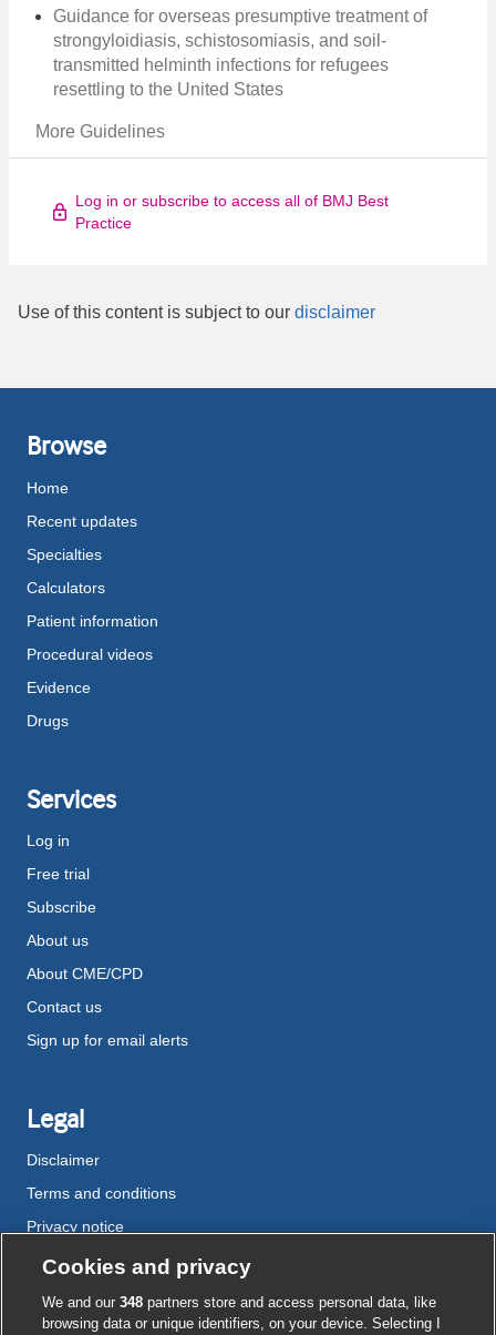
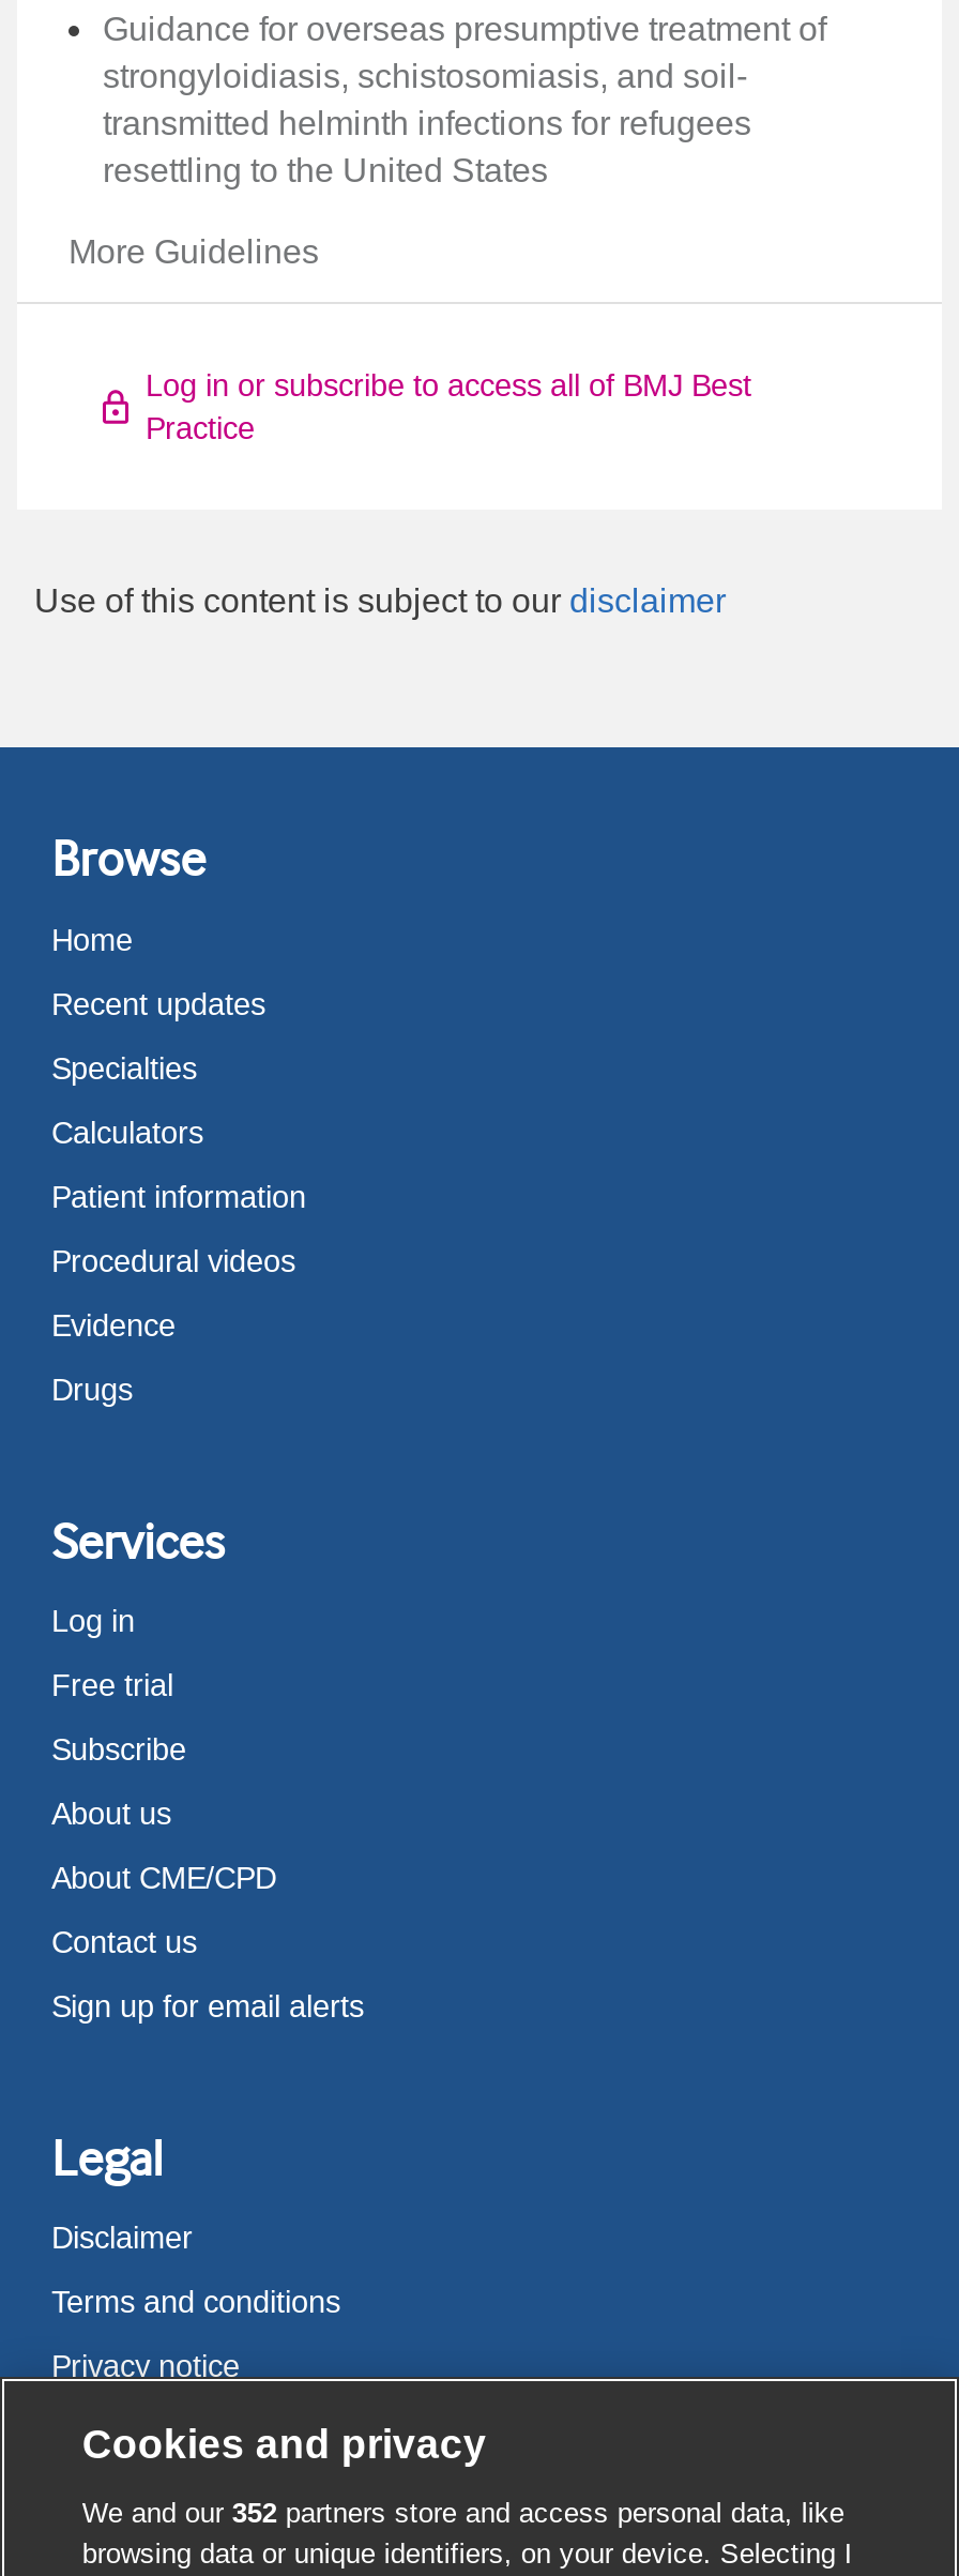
- We and our 348 partners store and access personal data, like
+ We and our 352 partners store and access personal data, like
